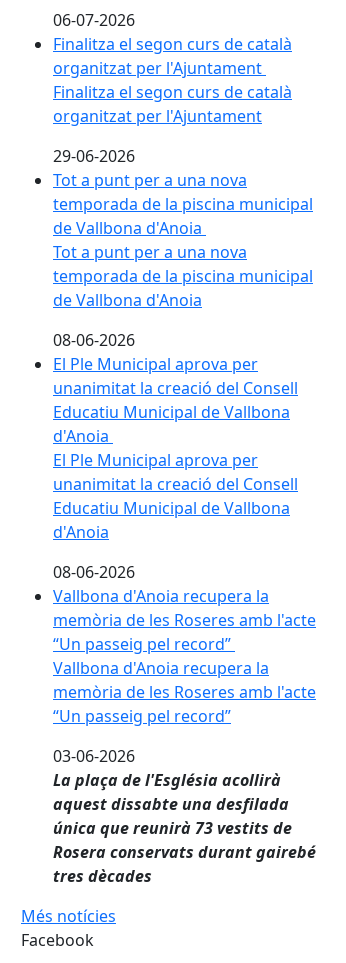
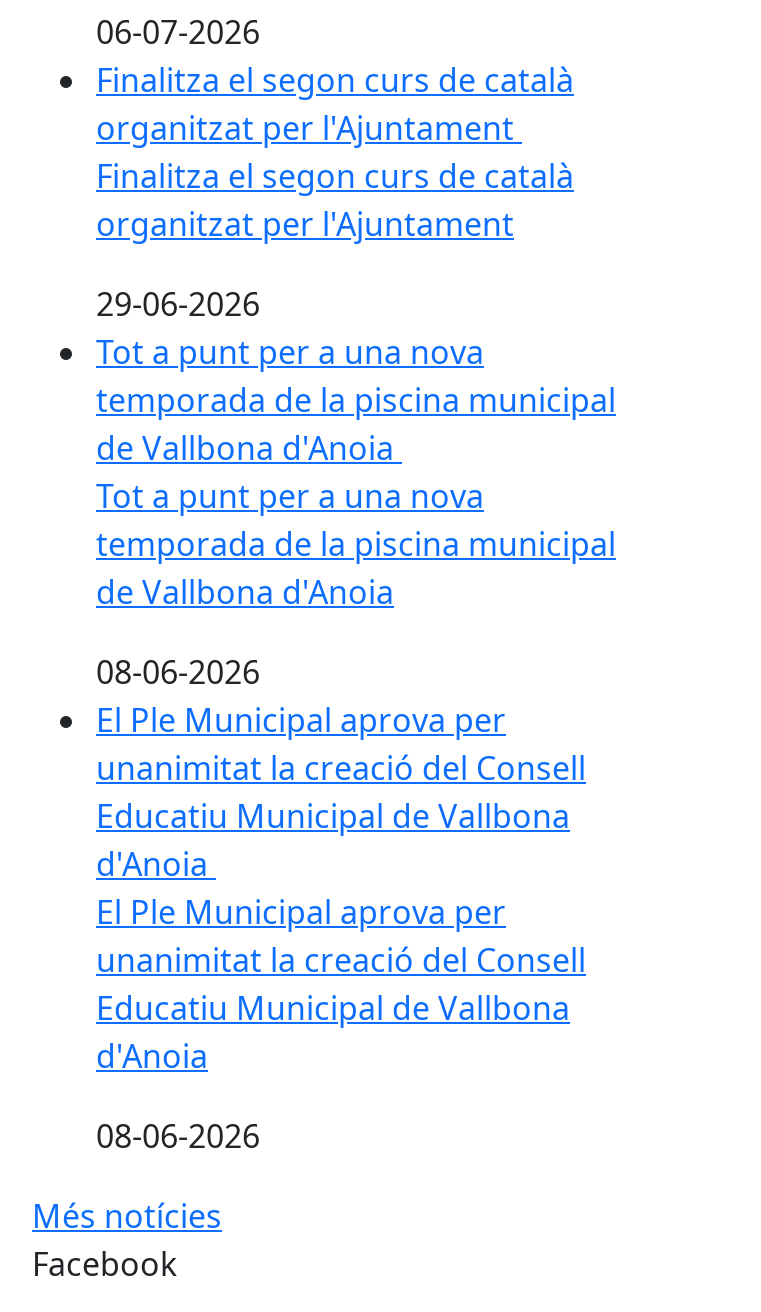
- Vallbona d'Anoia recupera la
- memòria de les Roseres amb l'acte
- “Un passeig pel record”
- Vallbona d'Anoia recupera la
- memòria de les Roseres amb l'acte
- “Un passeig pel record”
- 03-06-2026
- La plaça de l'Església acollirà
- aquest dissabte una desfilada
- única que reunirà 73 vestits de
- Rosera conservats durant gairebé
- tres dècades
